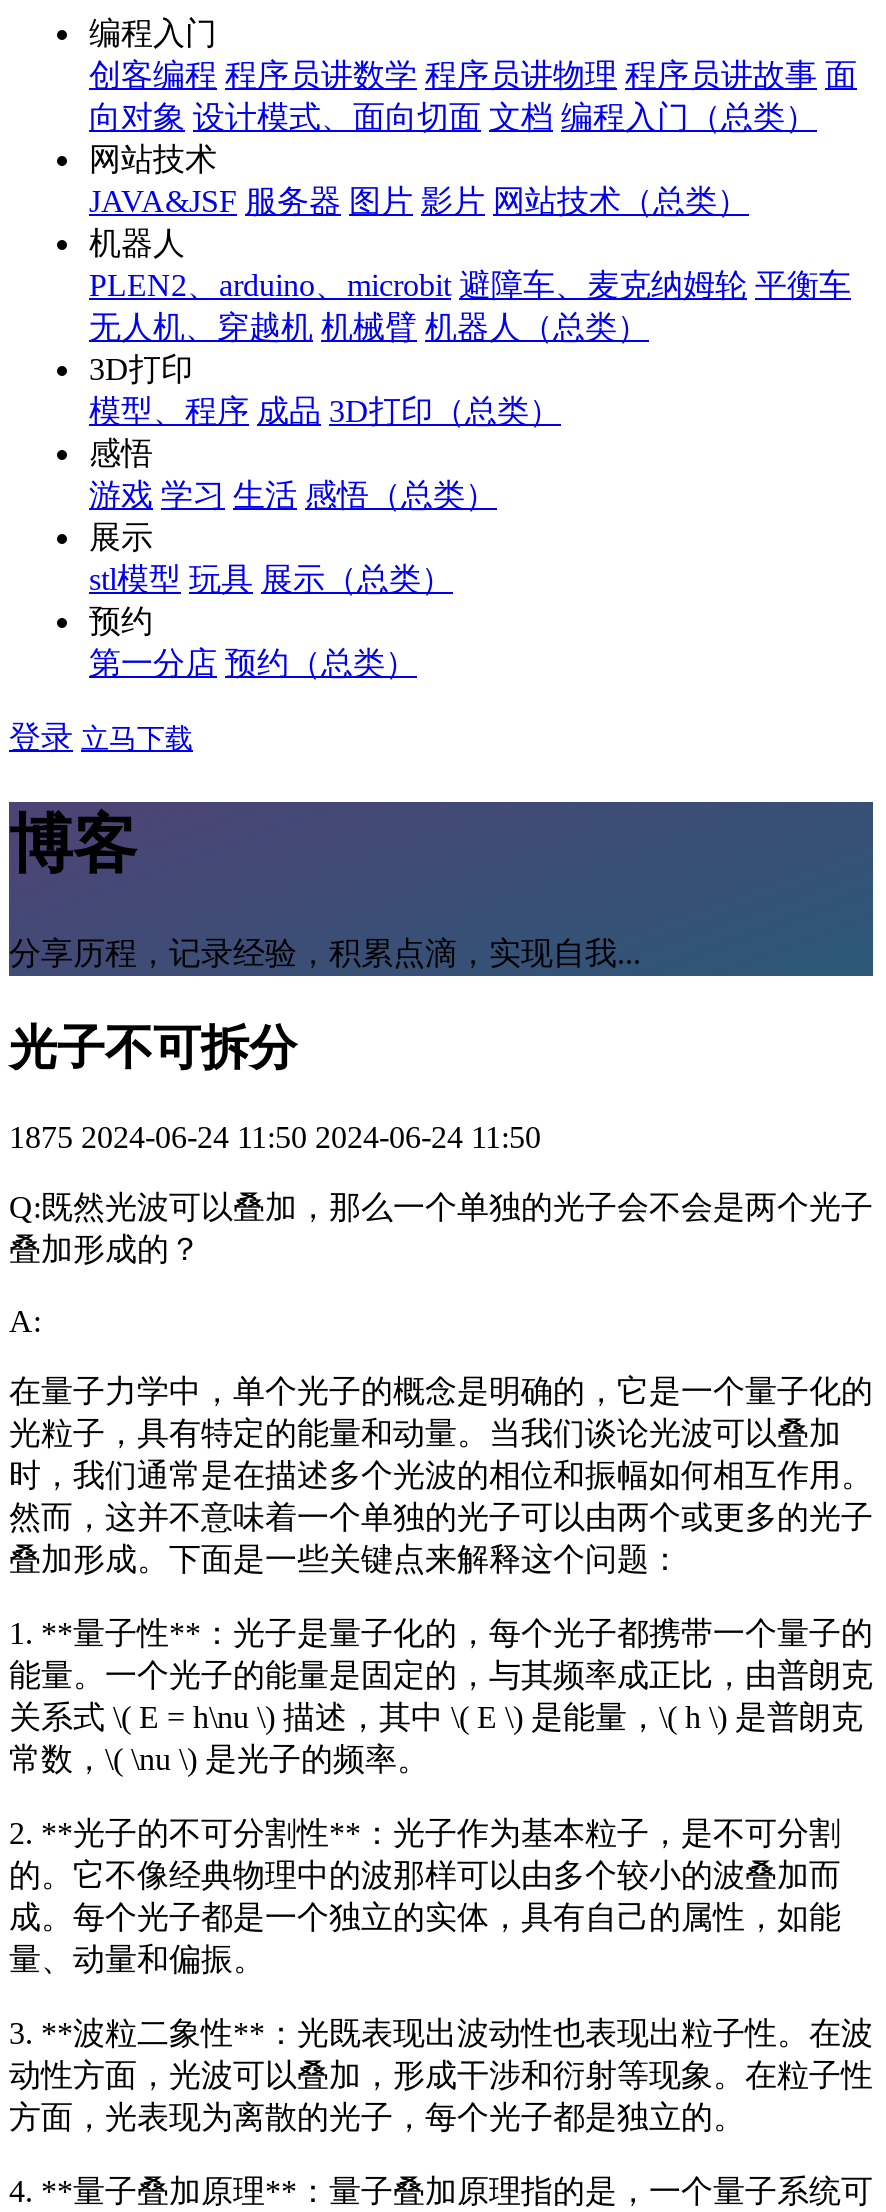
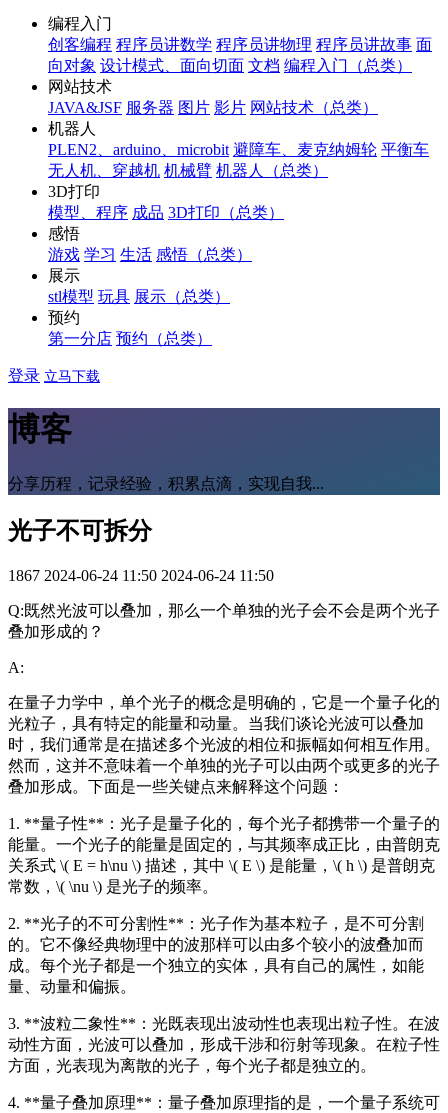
- 1875 2024-06-24 11:50 2024-06-24 11:50
+ 1867 2024-06-24 11:50 2024-06-24 11:50
